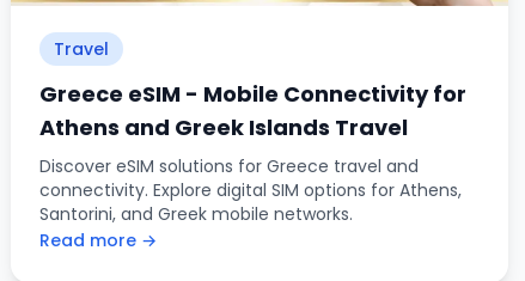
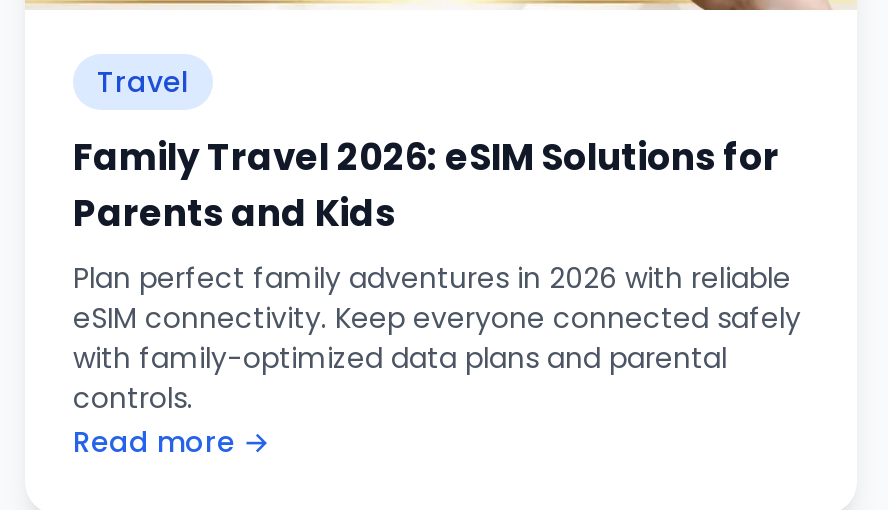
- Greece eSIM - Mobile Connectivity for
- Athens and Greek Islands Travel
- Discover eSIM solutions for Greece travel and
- connectivity. Explore digital SIM options for Athens,
- Santorini, and Greek mobile networks.
+ Family Travel 2026: eSIM Solutions for
+ Parents and Kids
+ Plan perfect family adventures in 2026 with reliable
+ eSIM connectivity. Keep everyone connected safely
+ with family-optimized data plans and parental
+ controls.
